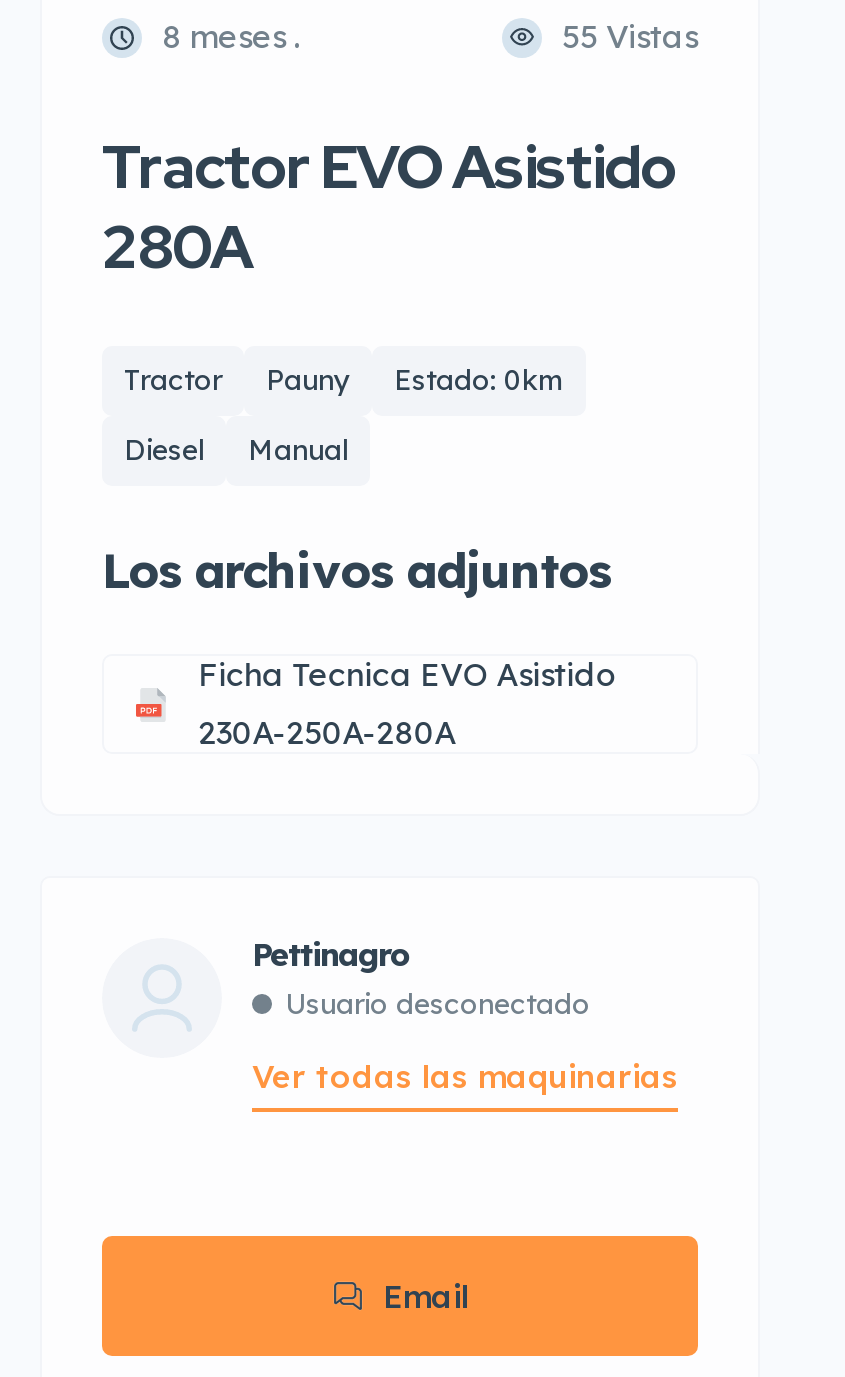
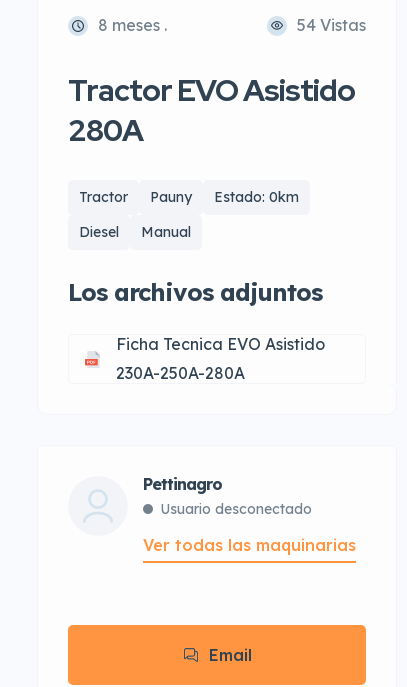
- 55 Vistas
+ 54 Vistas
